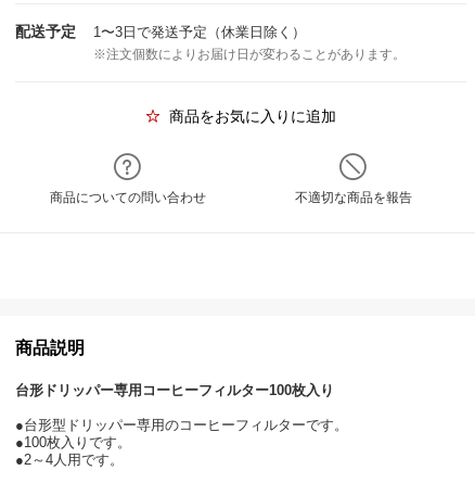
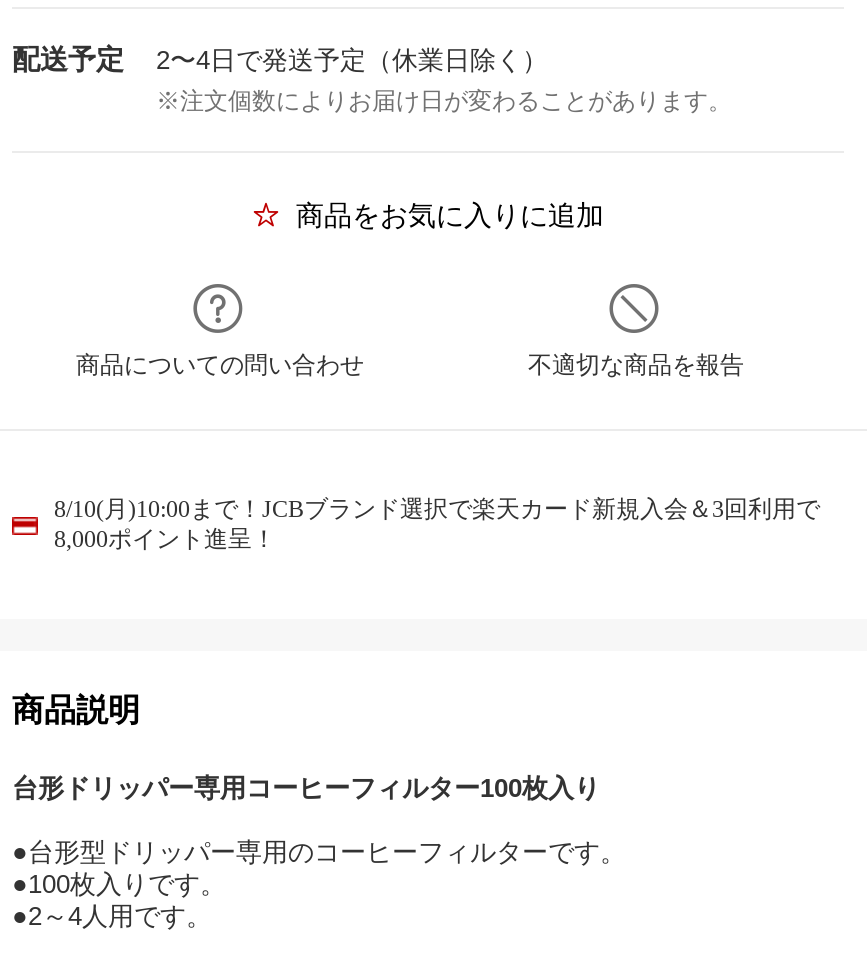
- 1〜3日で発送予定（休業日除く）
+ 2〜4日で発送予定（休業日除く）

+ 8/10(月)10:00まで！JCBブランド選択で楽天カード新規入会＆3回利用で
+ 8,000ポイント進呈！
